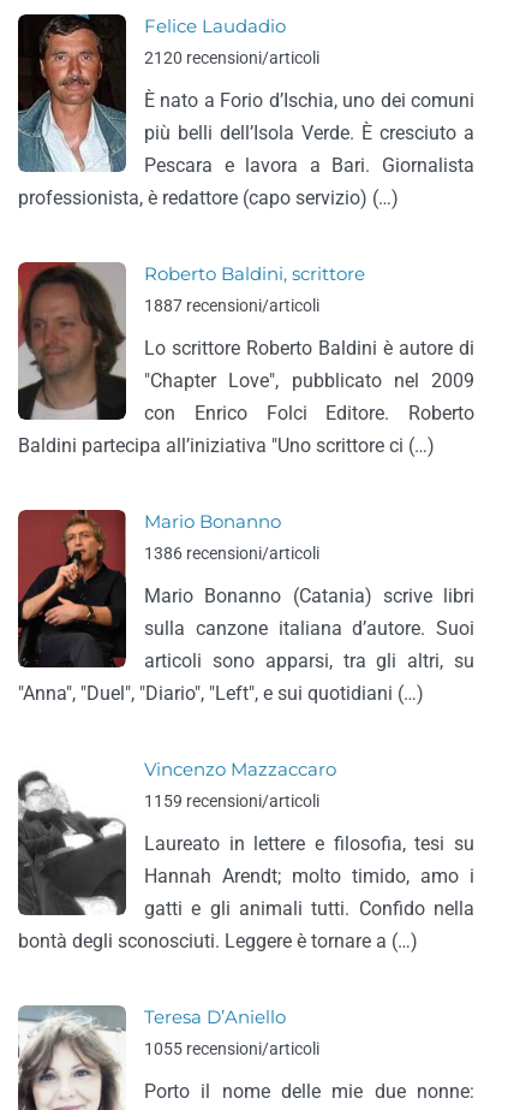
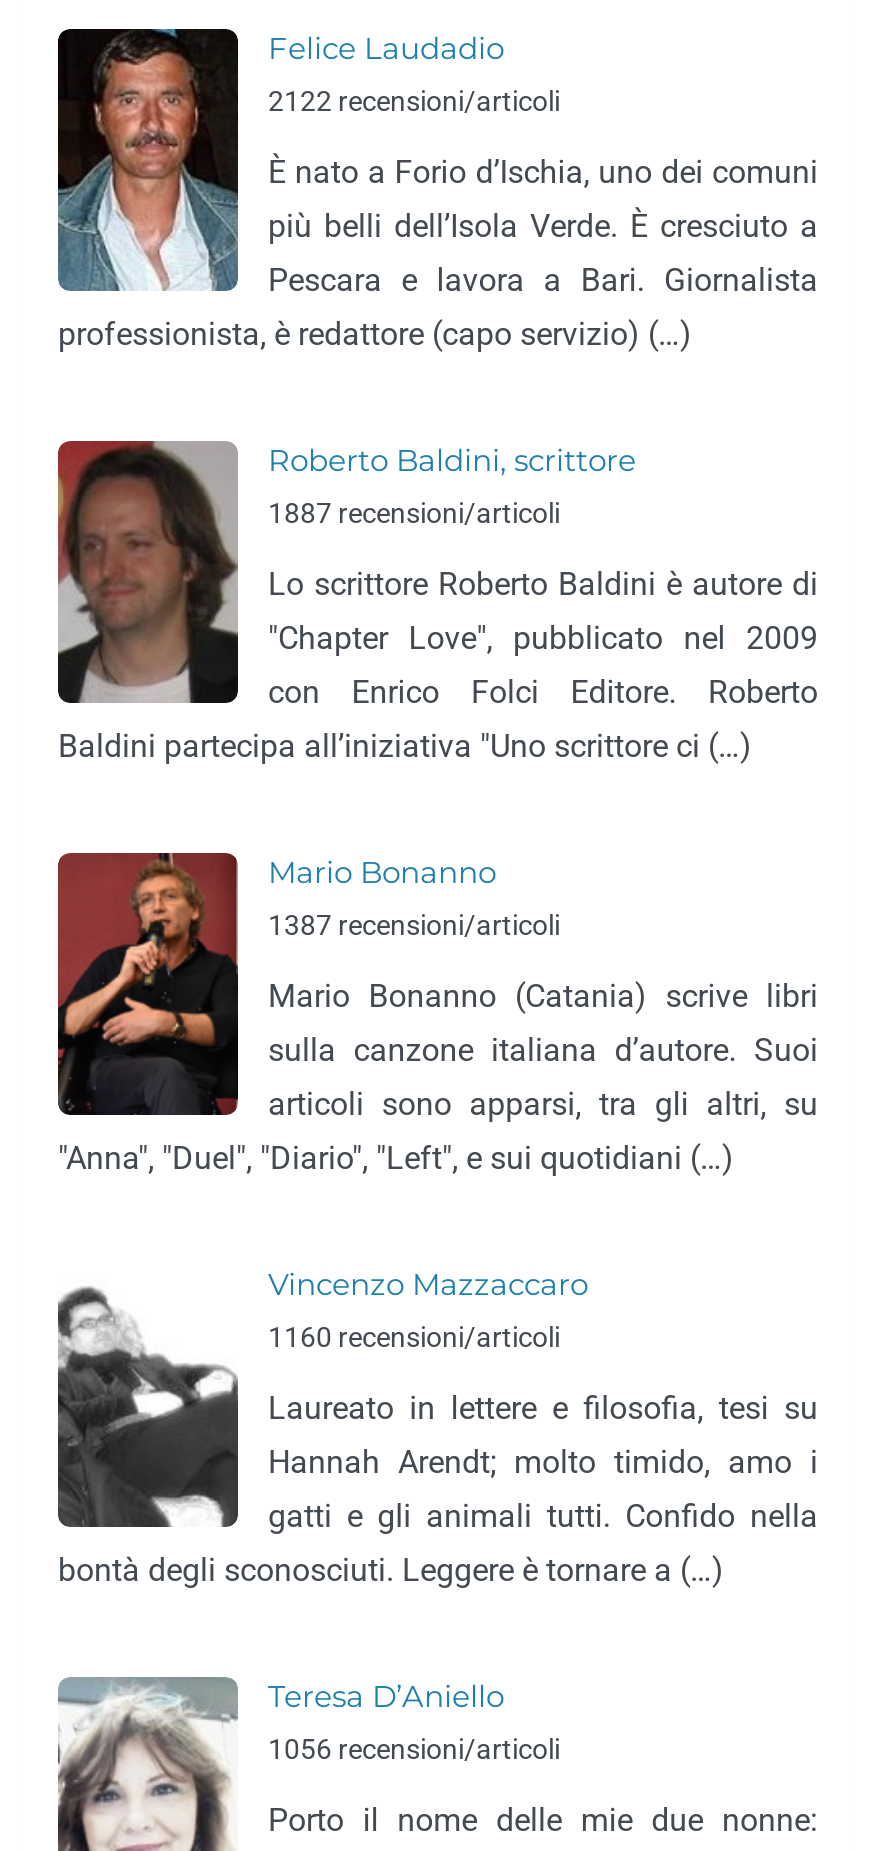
- 2120 recensioni/articoli
+ 2122 recensioni/articoli

- 1386 recensioni/articoli
+ 1387 recensioni/articoli

- 1159 recensioni/articoli
+ 1160 recensioni/articoli

- 1055 recensioni/articoli
+ 1056 recensioni/articoli
